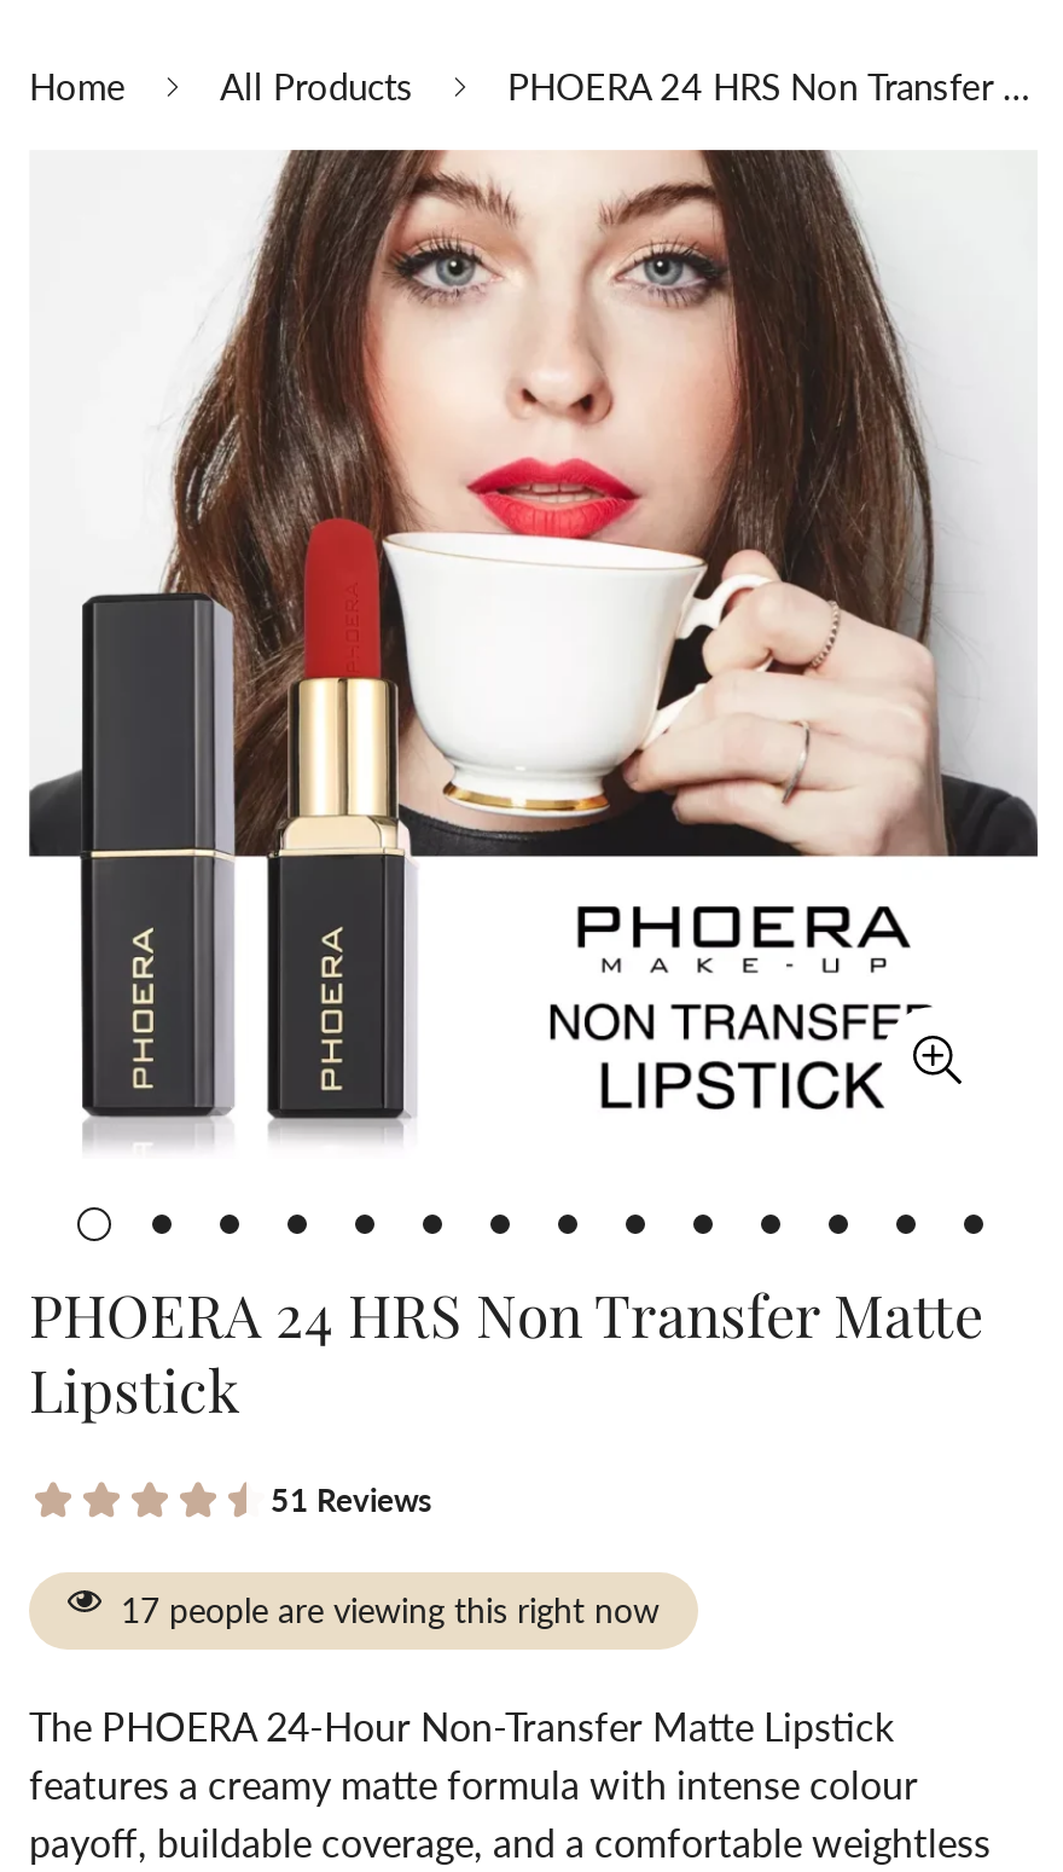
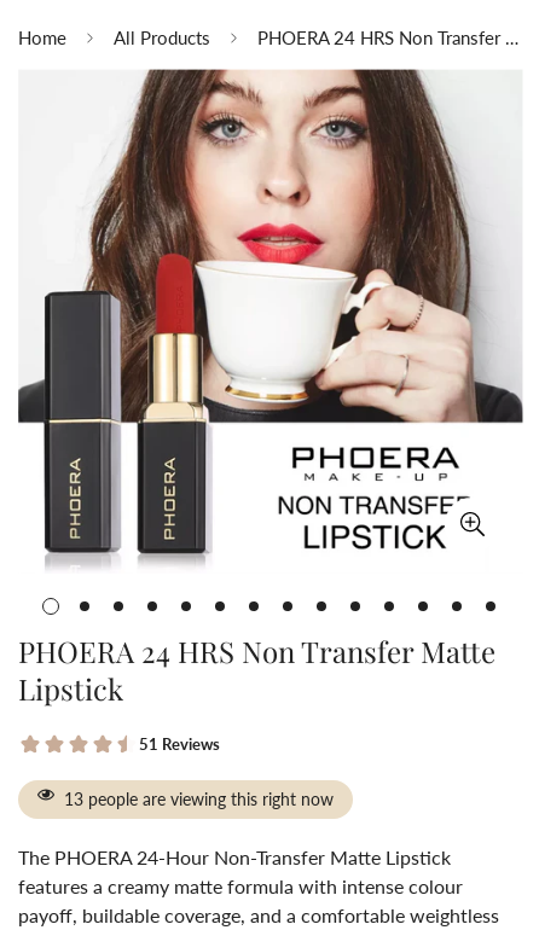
- 17 people are viewing this right now
+ 13 people are viewing this right now
